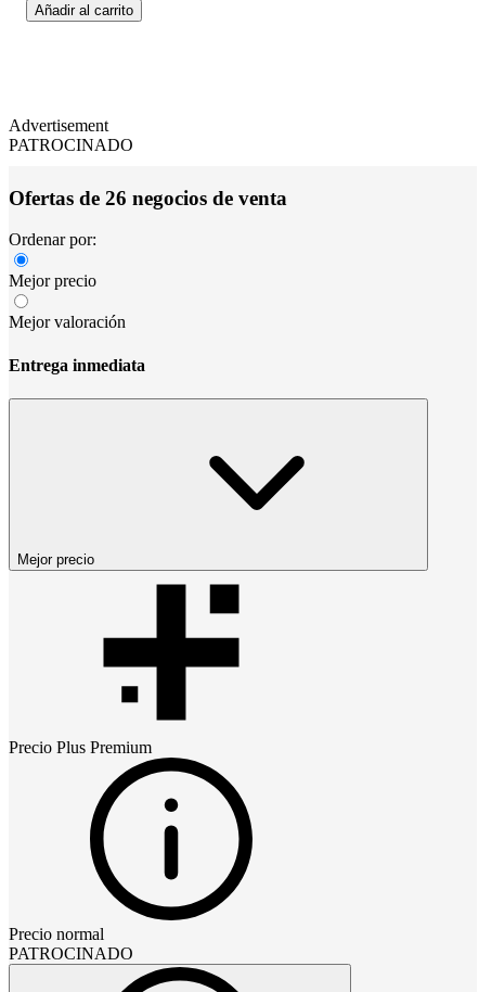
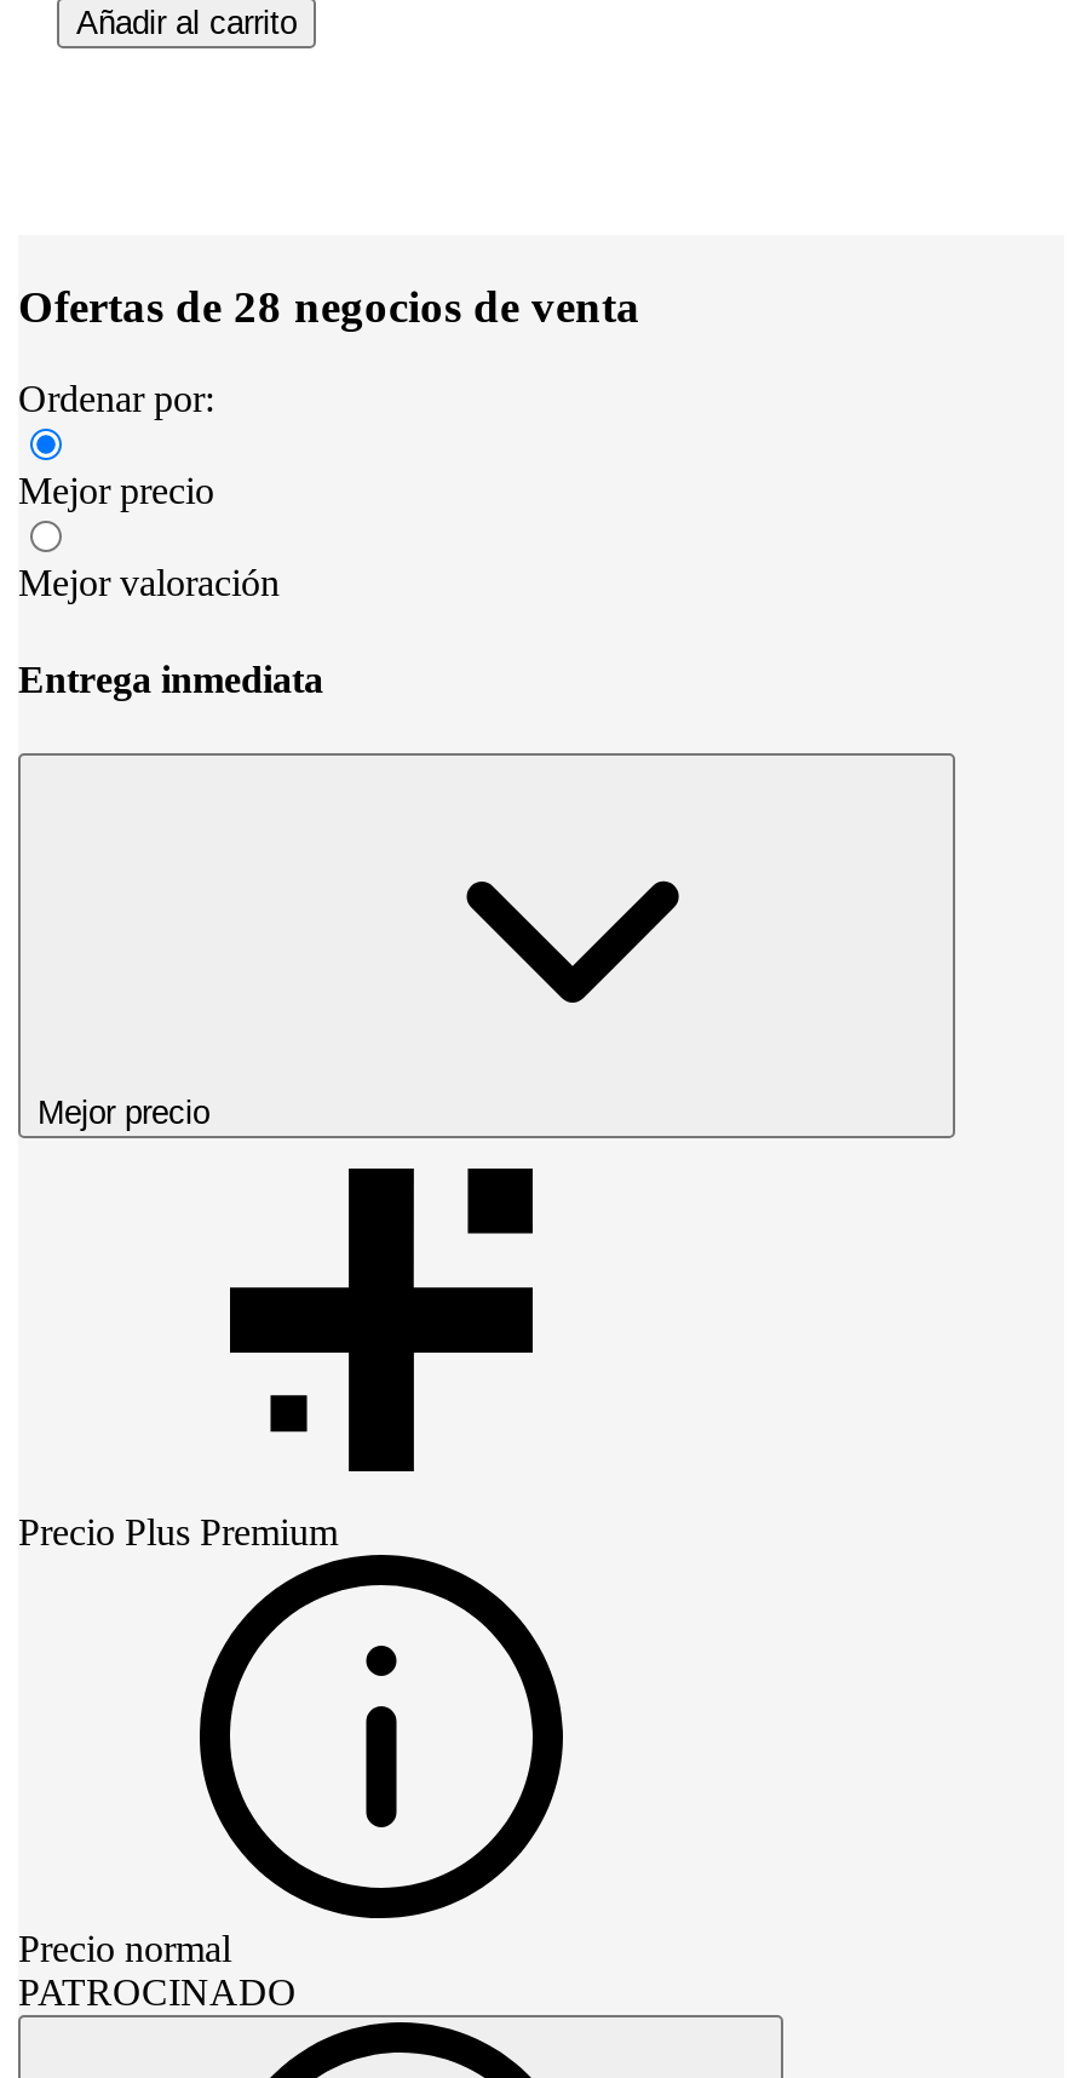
- Advertisement
- PATROCINADO
- Ofertas de 26 negocios de venta
+ Ofertas de 28 negocios de venta
